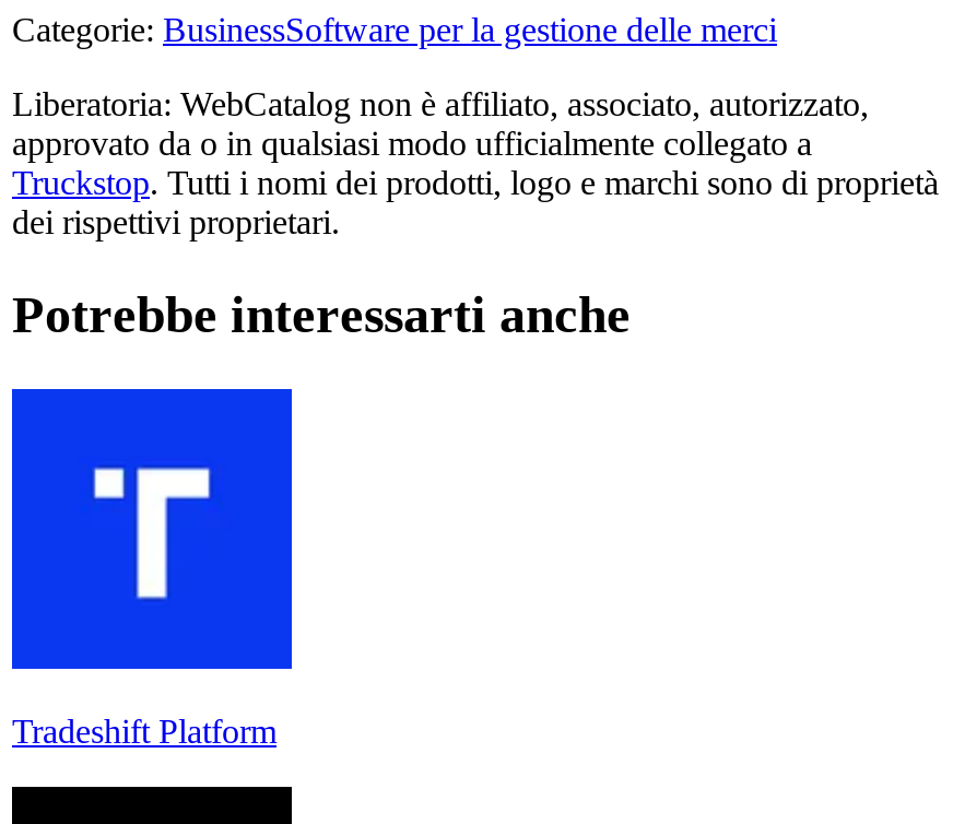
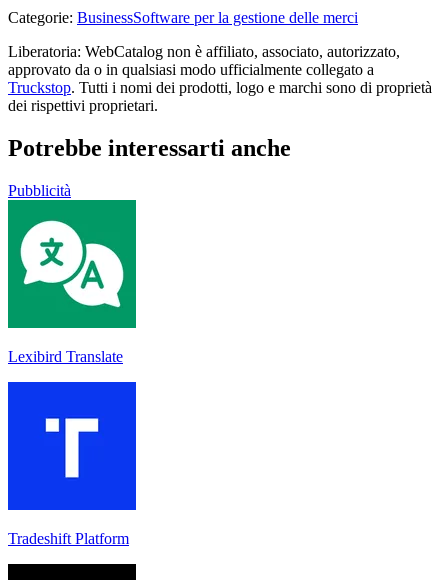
+ [image]
+ Lexibird Translate

+ Pubblicità
